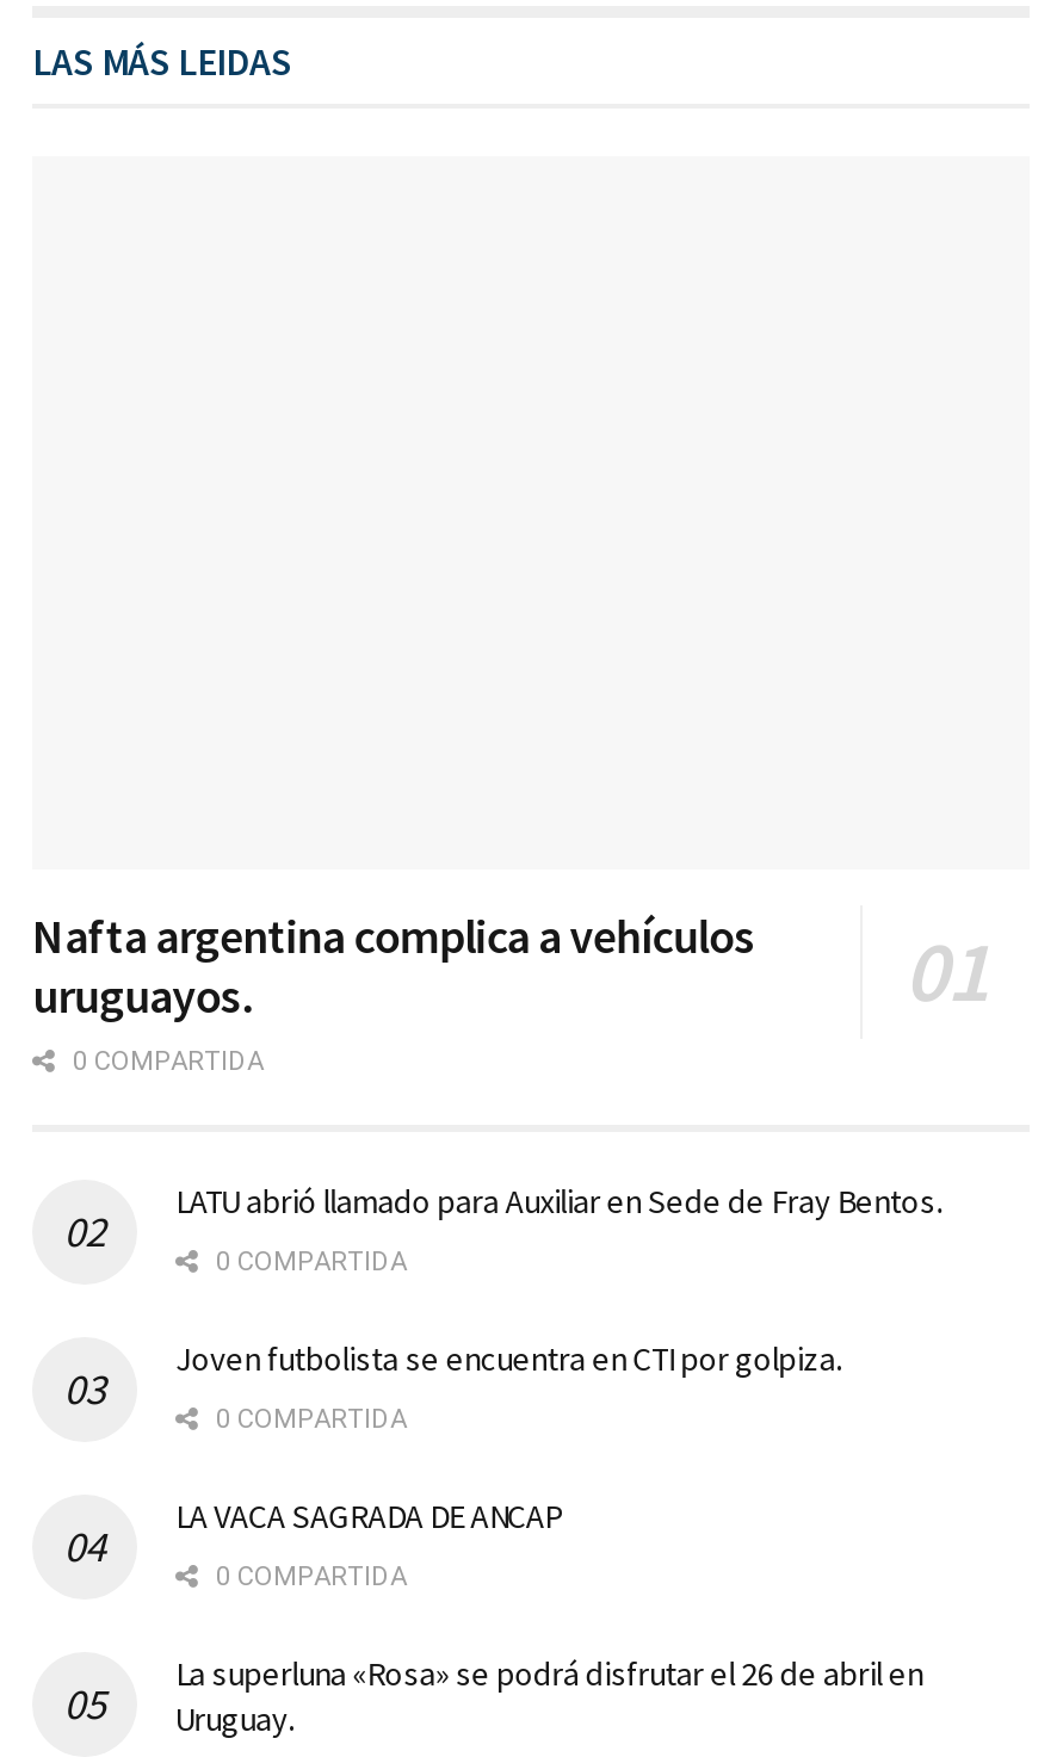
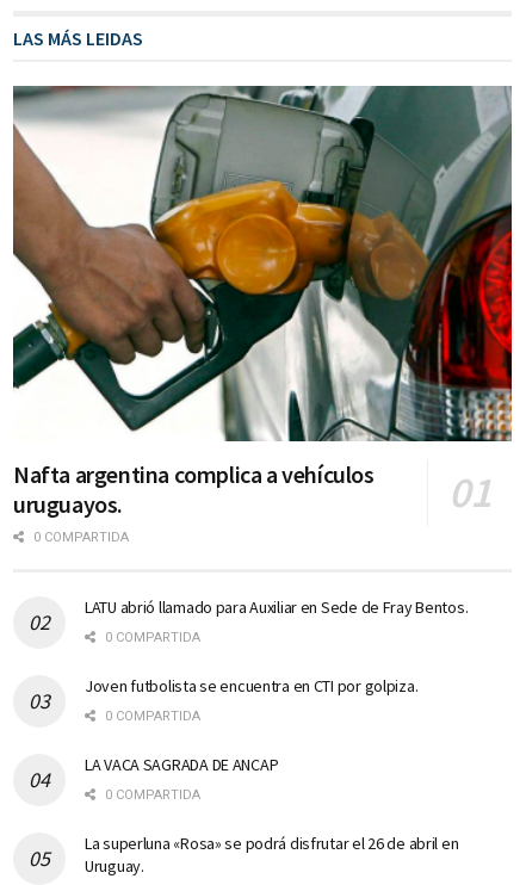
+ [image]
